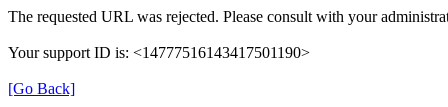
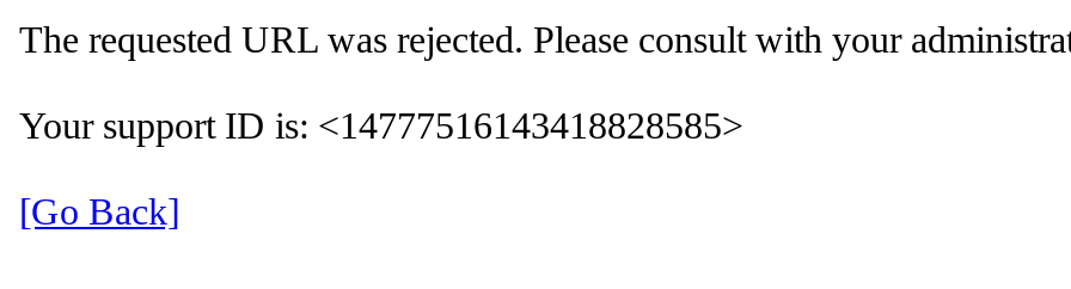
- Your support ID is: <14777516143417501190>
+ Your support ID is: <14777516143418828585>
